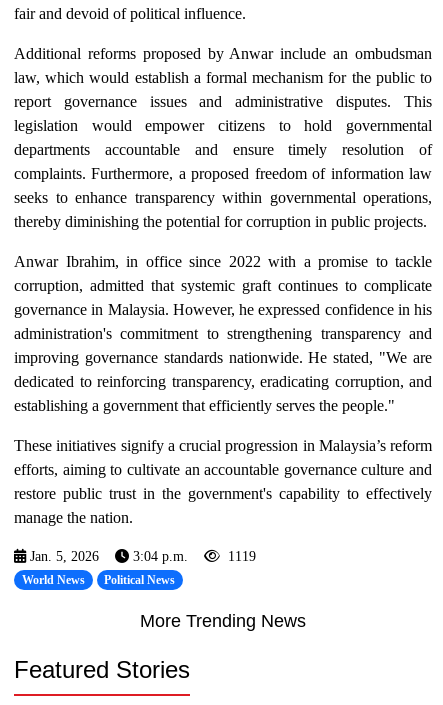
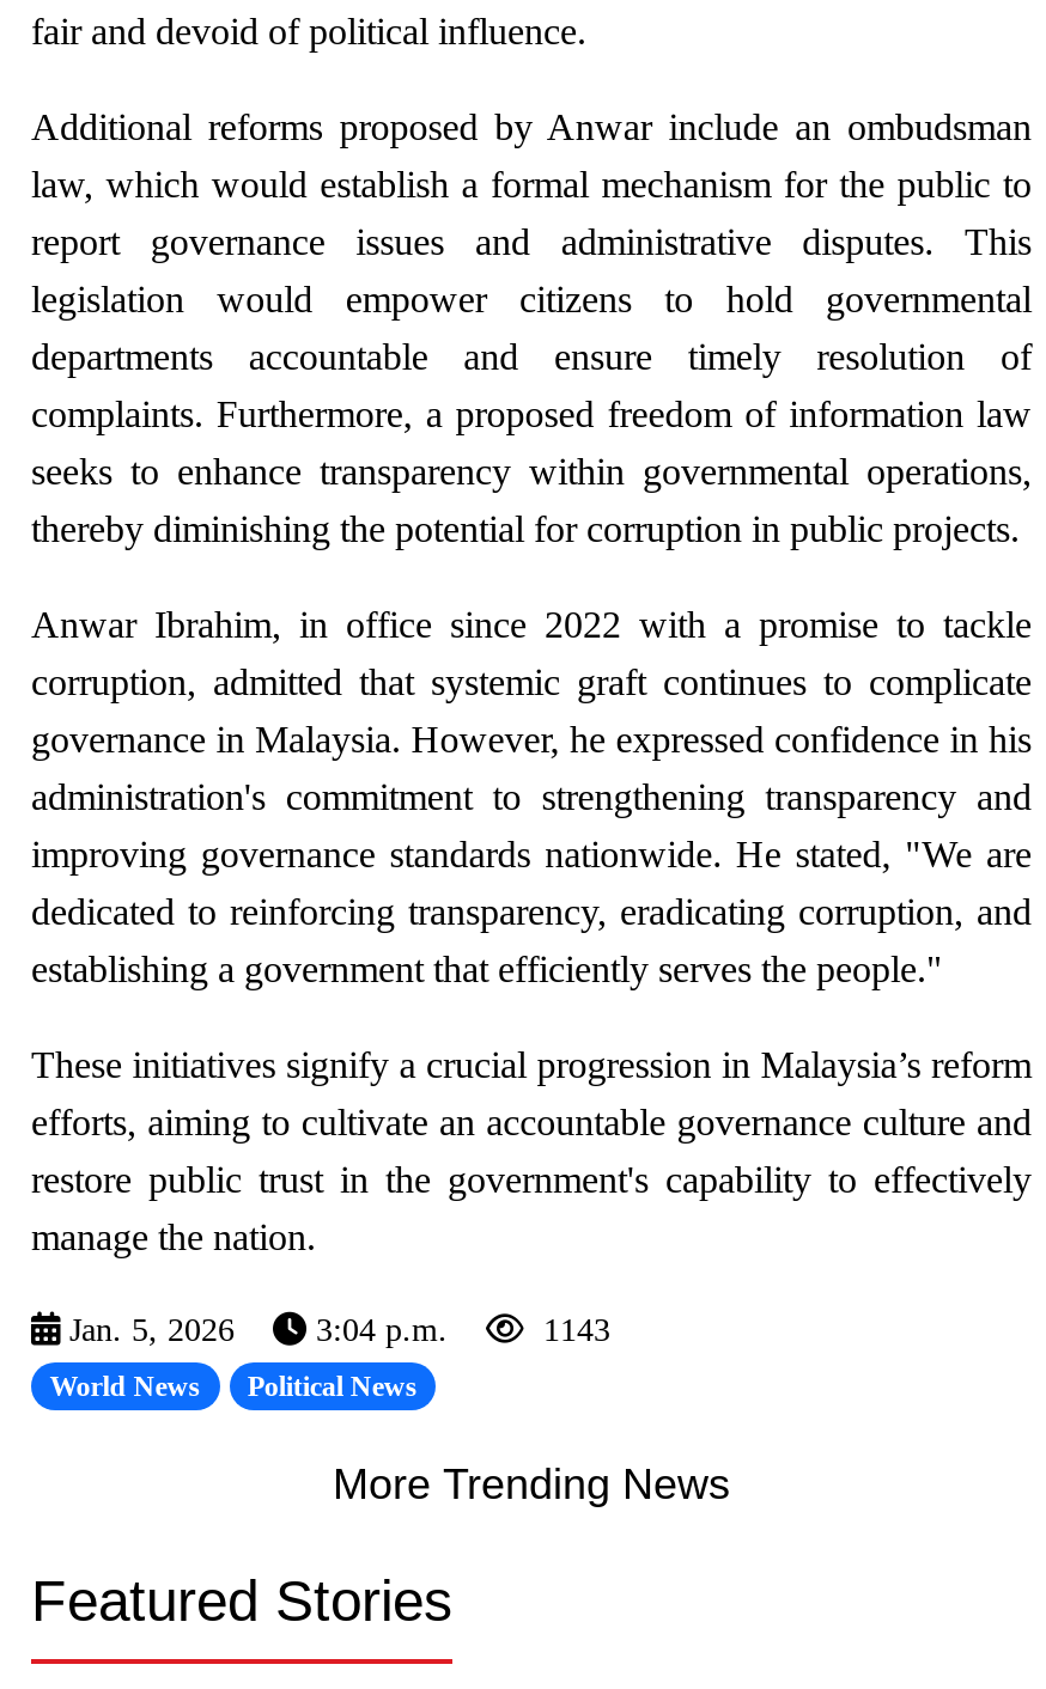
- 1119
+ 1143
